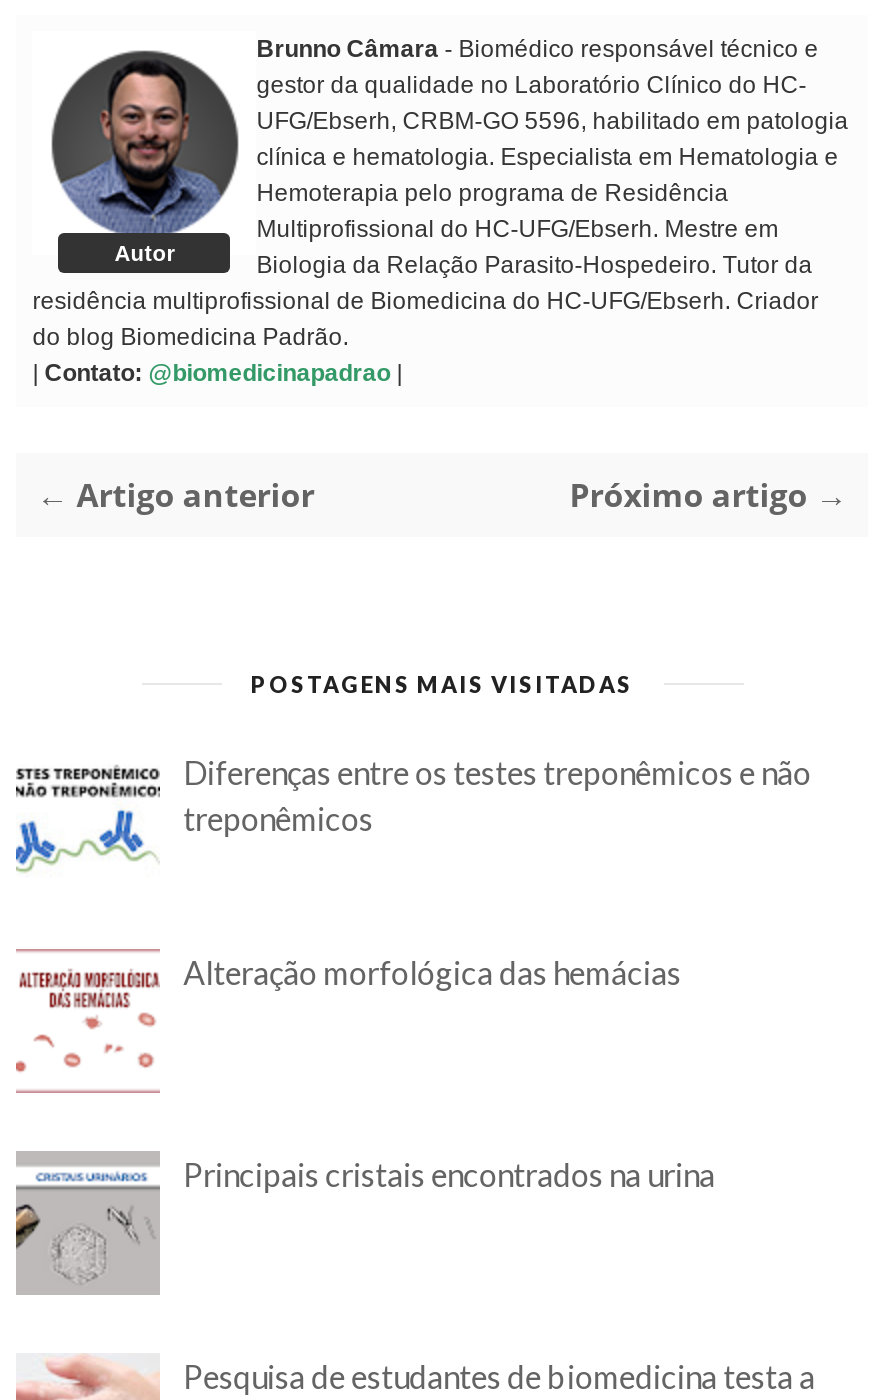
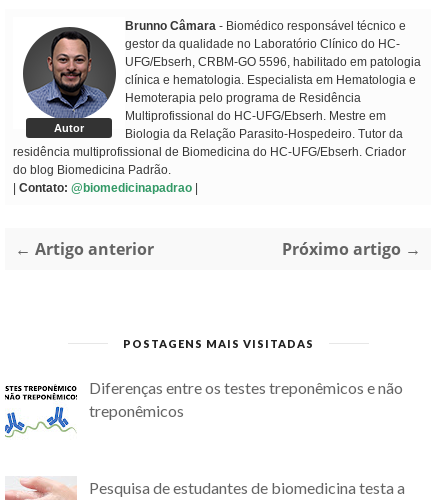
- [image]
- Alteração morfológica das hemácias

- [image]
- Principais cristais encontrados na urina
